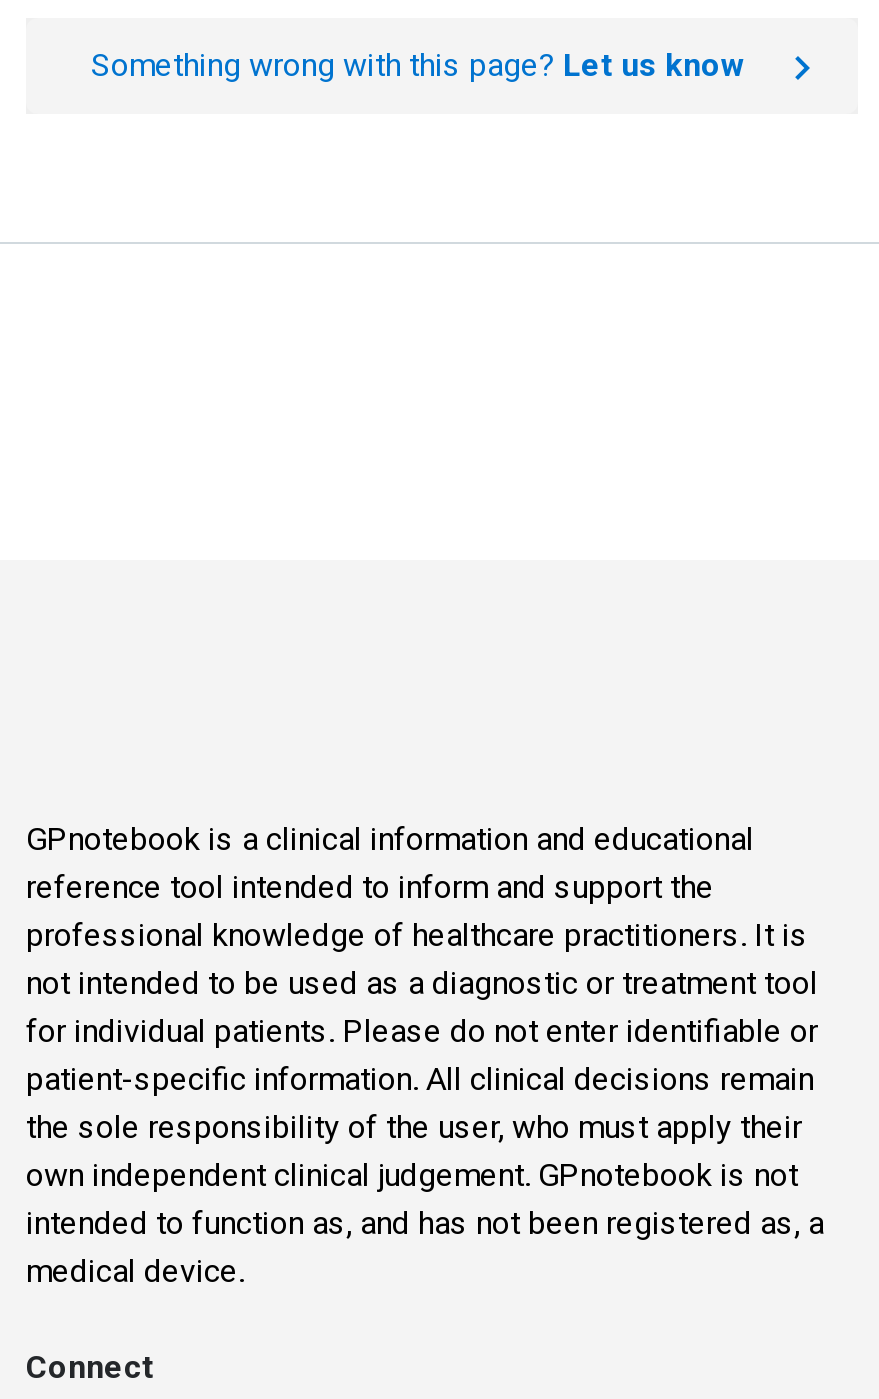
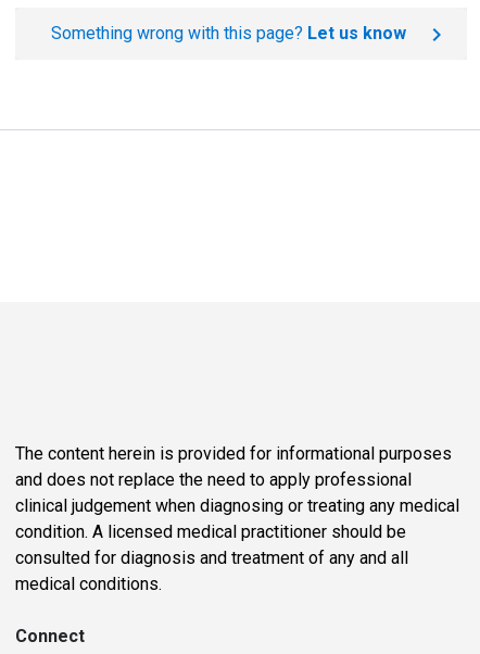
- GPnotebook is a clinical information and educational
- reference tool intended to inform and support the
- professional knowledge of healthcare practitioners. It is
- not intended to be used as a diagnostic or treatment tool
- for individual patients. Please do not enter identifiable or
- patient-specific information. All clinical decisions remain
- the sole responsibility of the user, who must apply their
- own independent clinical judgement. GPnotebook is not
- intended to function as, and has not been registered as, a
- medical device.
+ The content herein is provided for informational purposes
+ and does not replace the need to apply professional
+ clinical judgement when diagnosing or treating any medical
+ condition. A licensed medical practitioner should be
+ consulted for diagnosis and treatment of any and all
+ medical conditions.
